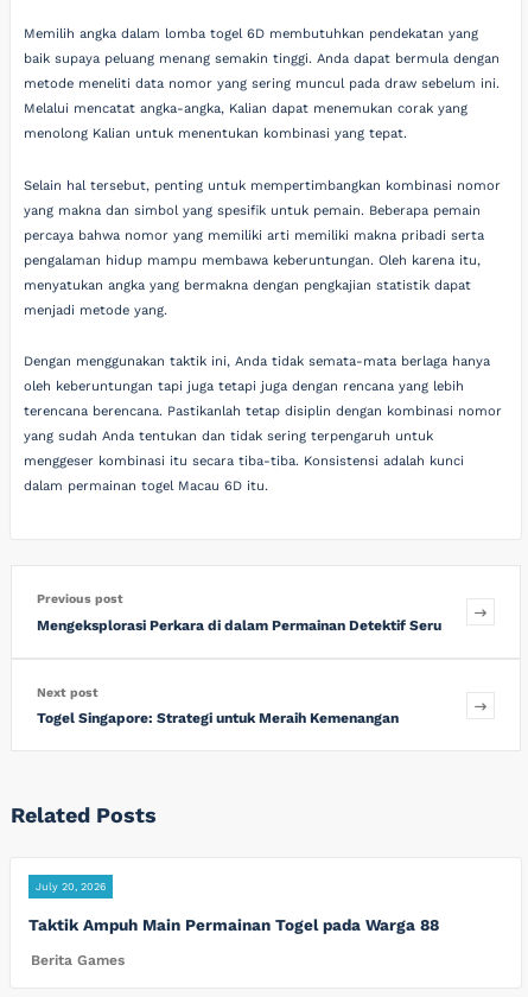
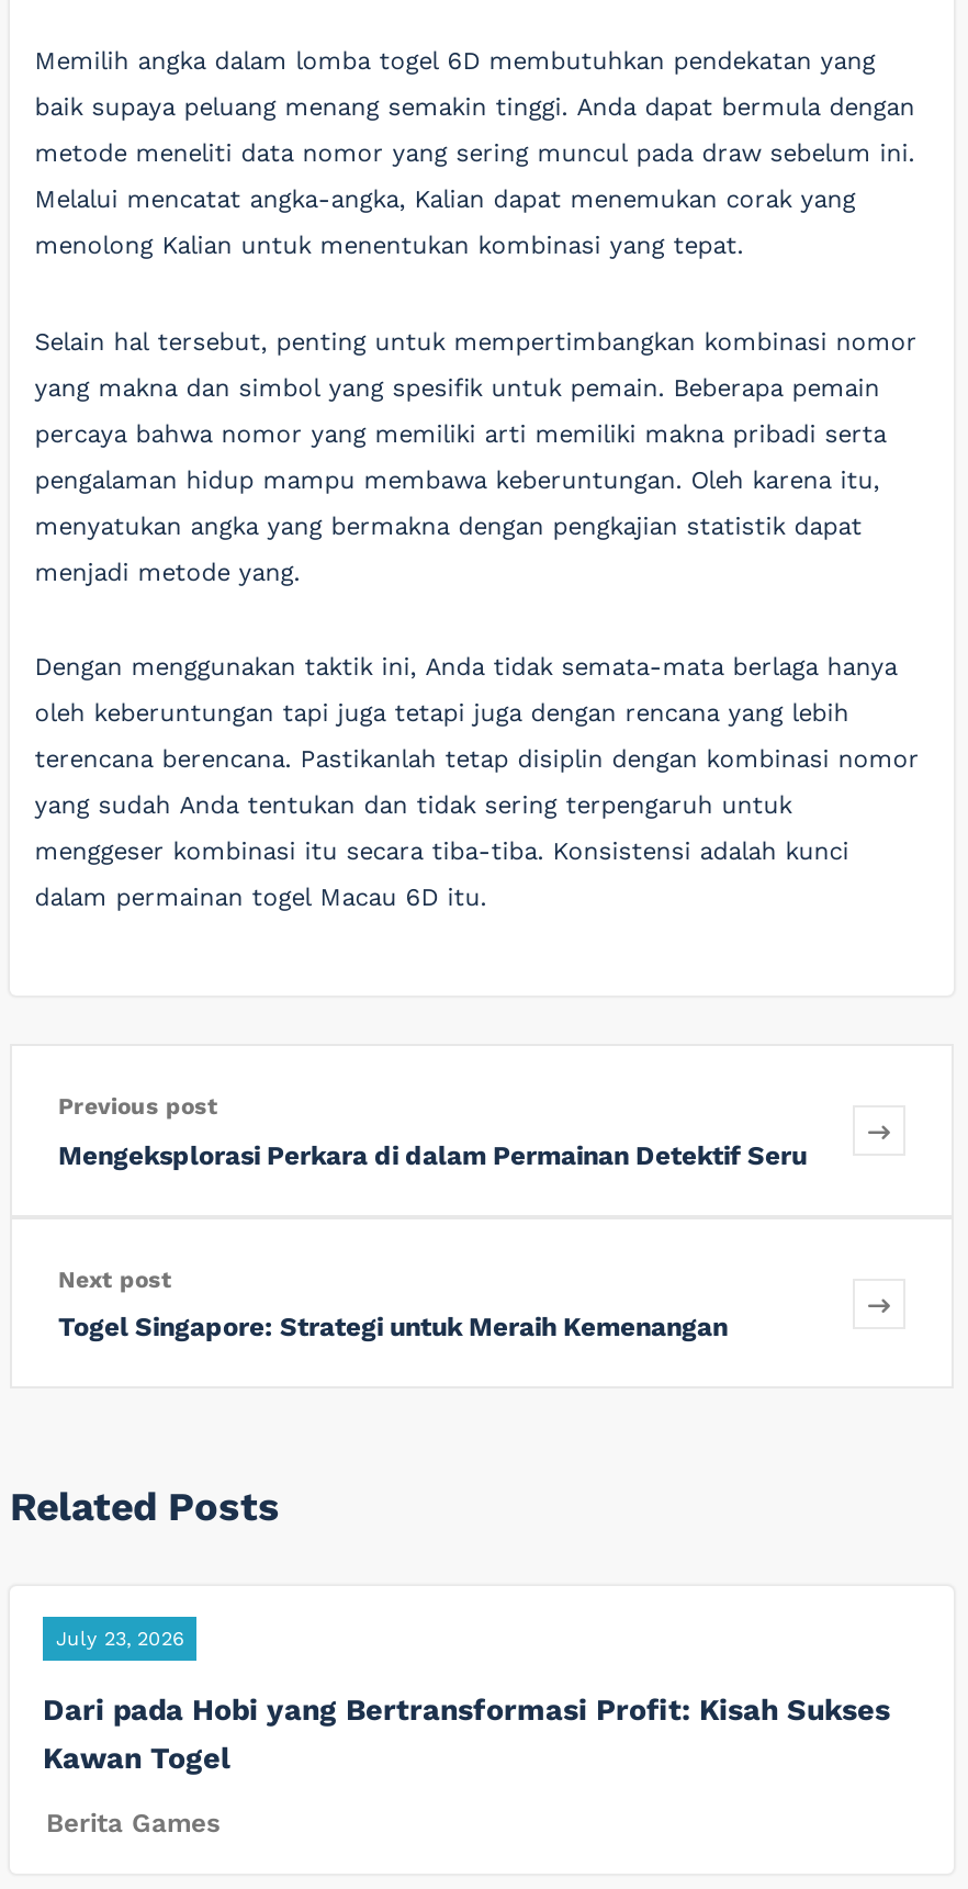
- July 20, 2026
+ July 23, 2026

- Taktik Ampuh Main Permainan Togel pada Warga 88
+ Dari pada Hobi yang Bertransformasi Profit: Kisah Sukses
+ Kawan Togel
